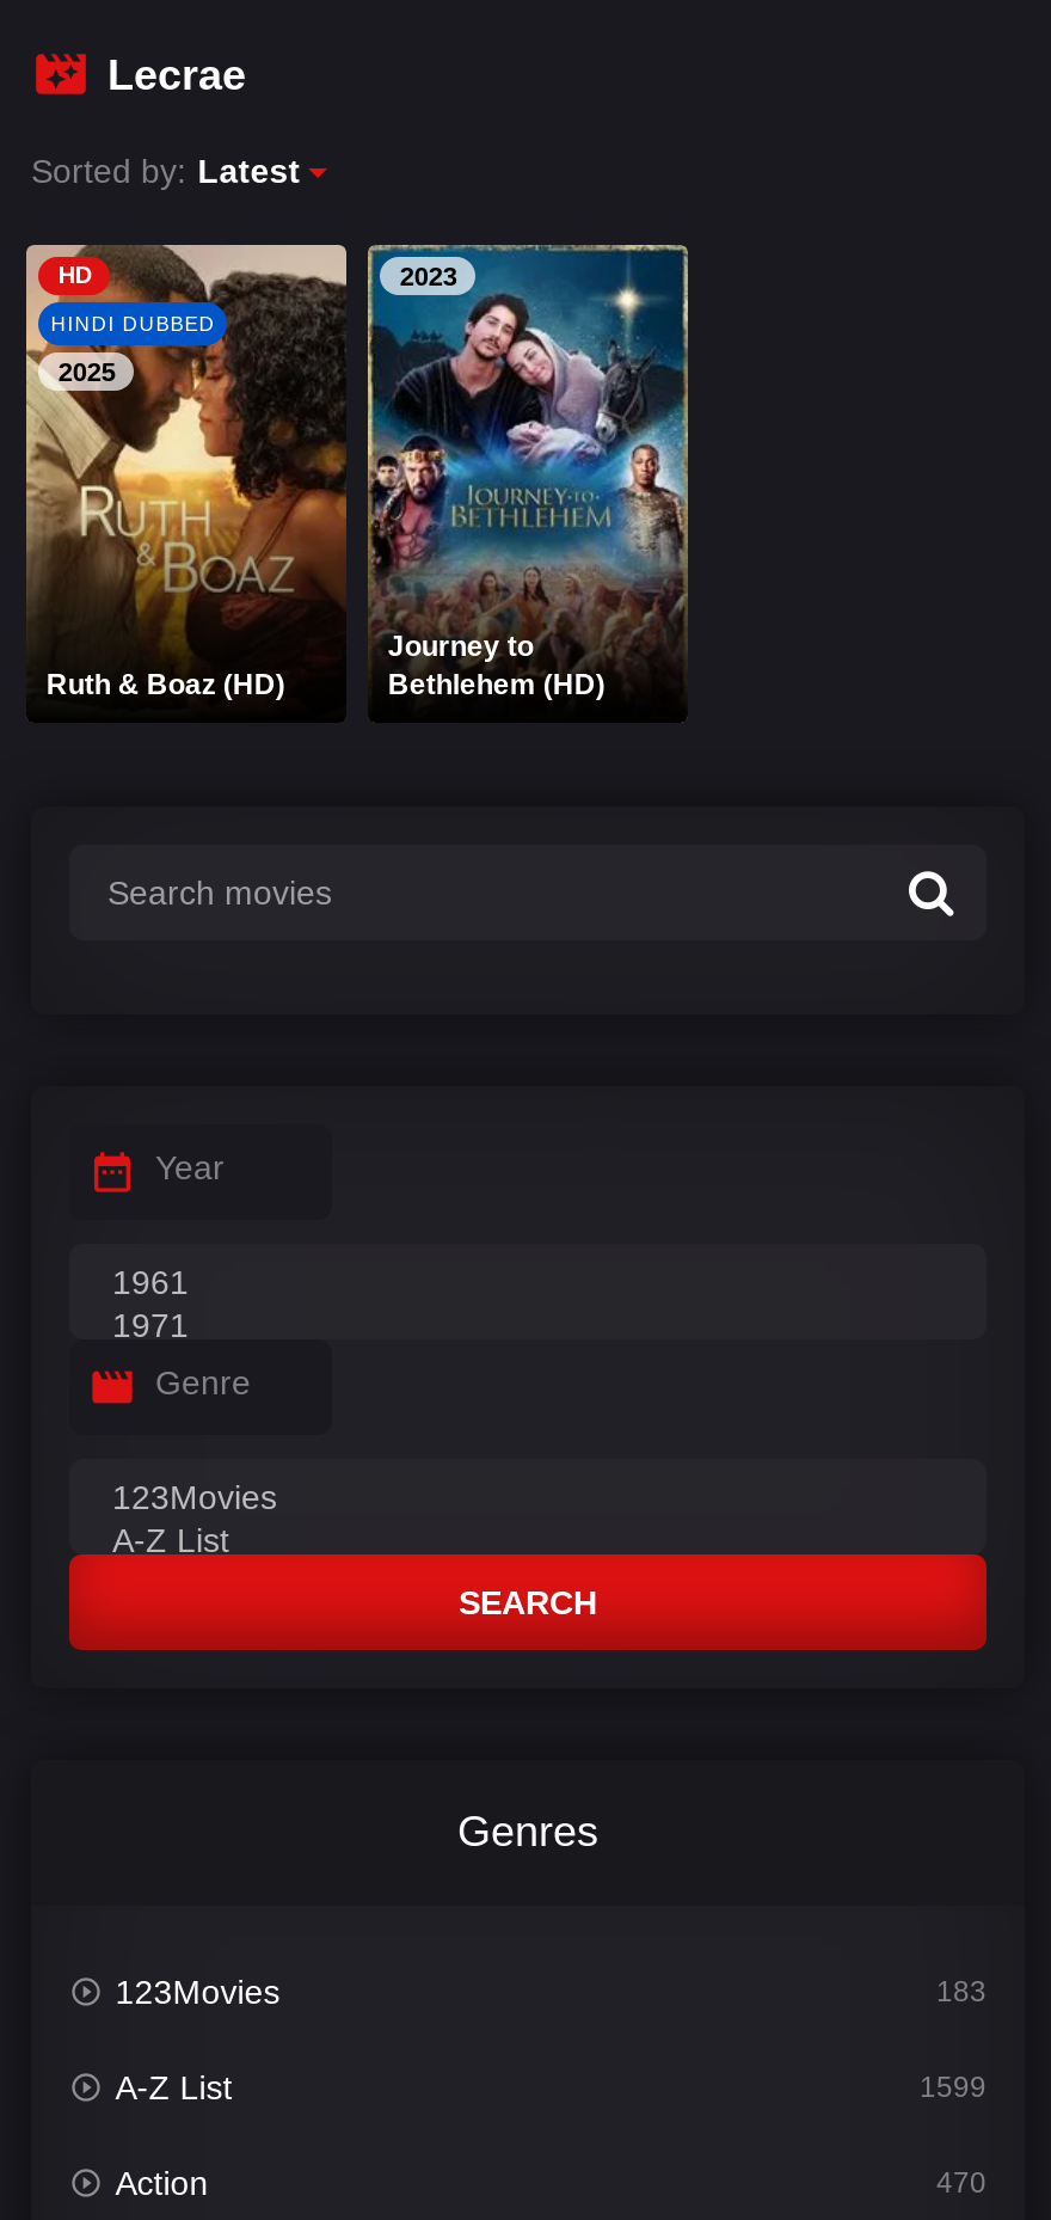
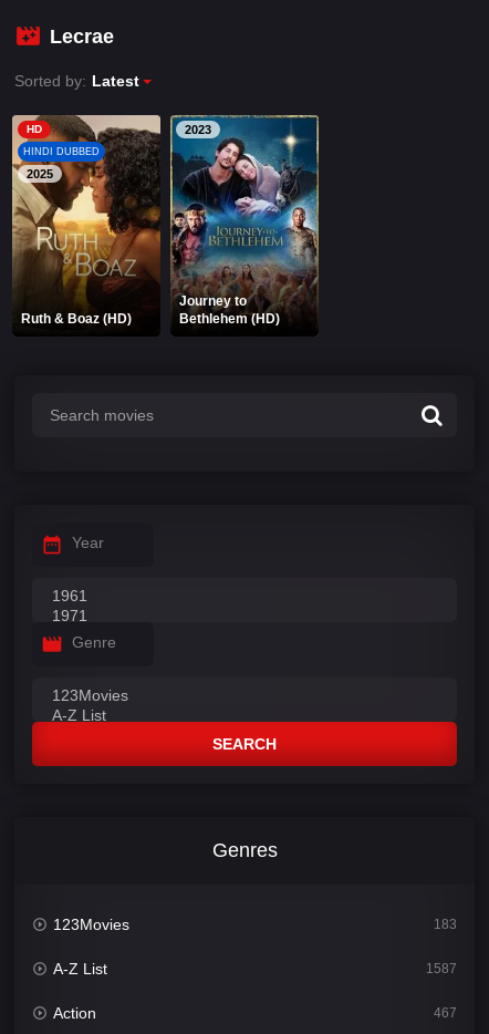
- 1599
+ 1587

- 470
+ 467
